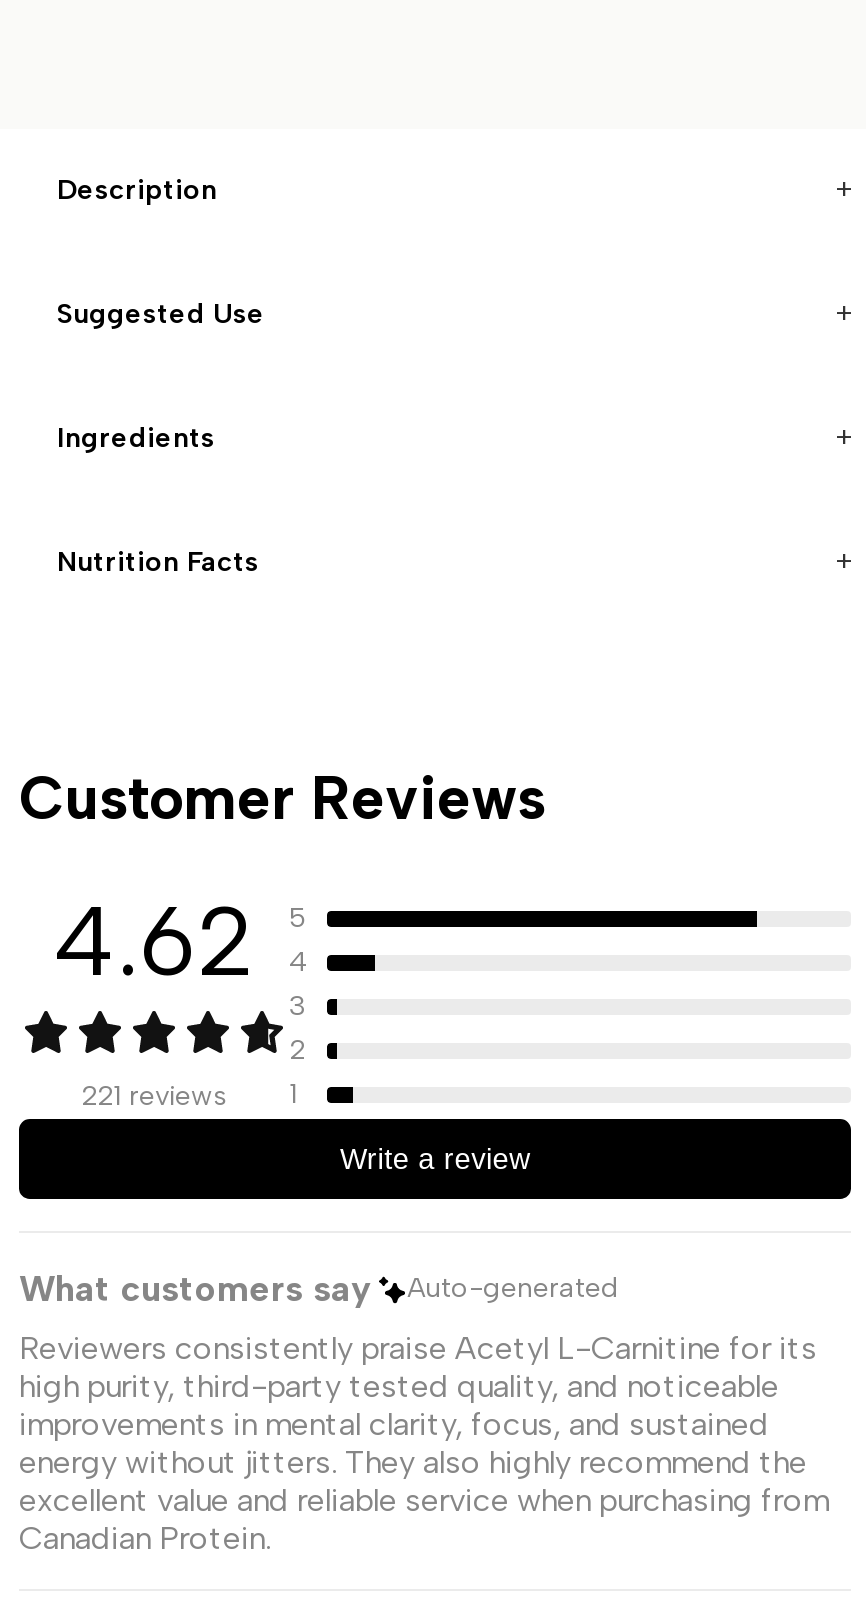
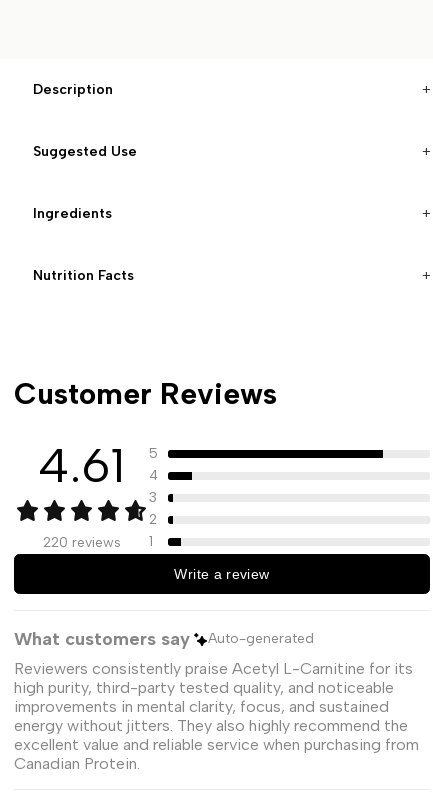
- 4.62 5 4
+ 4.61 5 4

- 221 reviews 1
+ 220 reviews 1
